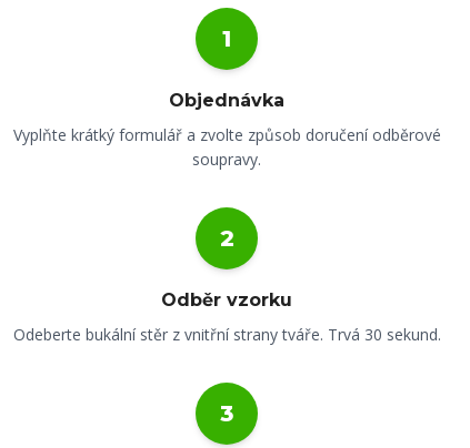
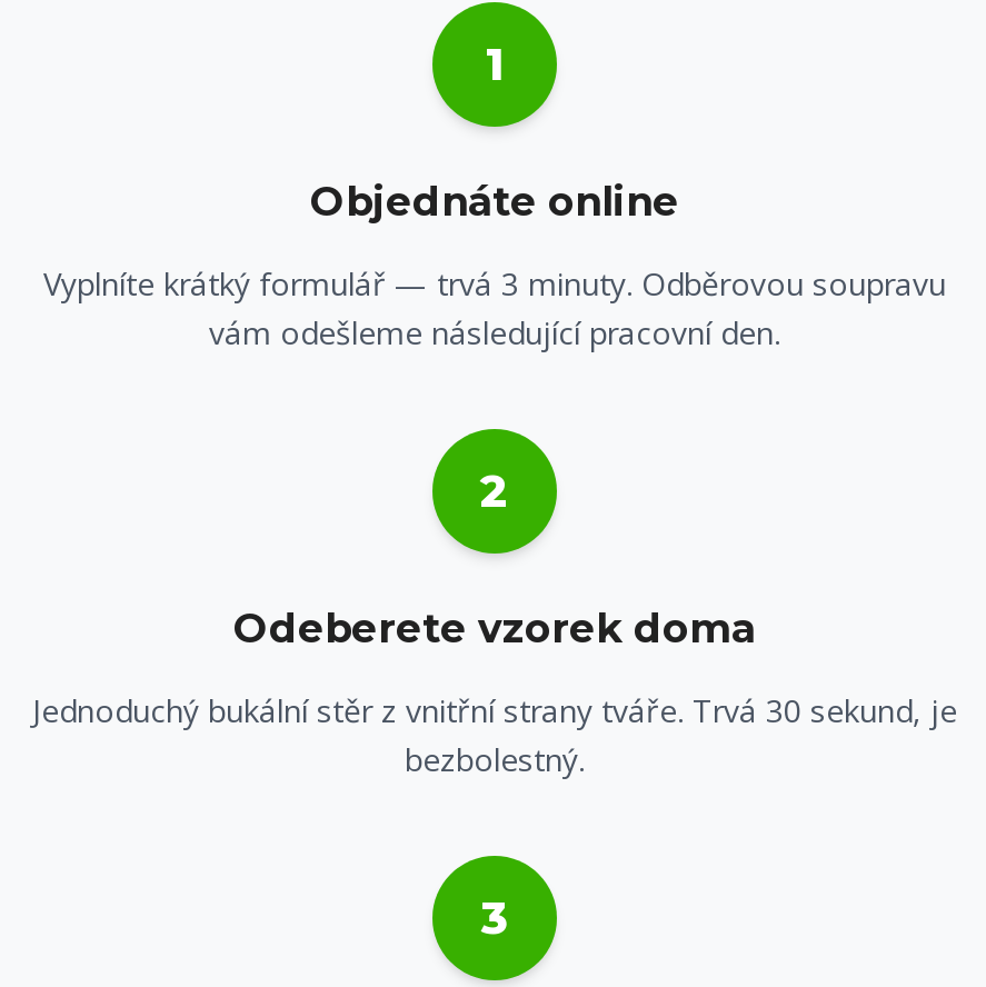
- Objednávka
+ Objednáte online

- Vyplňte krátký formulář a zvolte způsob doručení odběrové
- soupravy.
+ Vyplníte krátký formulář — trvá 3 minuty. Odběrovou soupravu
+ vám odešleme následující pracovní den.

- Odběr vzorku
+ Odeberete vzorek doma

- Odeberte bukální stěr z vnitřní strany tváře. Trvá 30 sekund.
+ Jednoduchý bukální stěr z vnitřní strany tváře. Trvá 30 sekund, je
+ bezbolestný.
